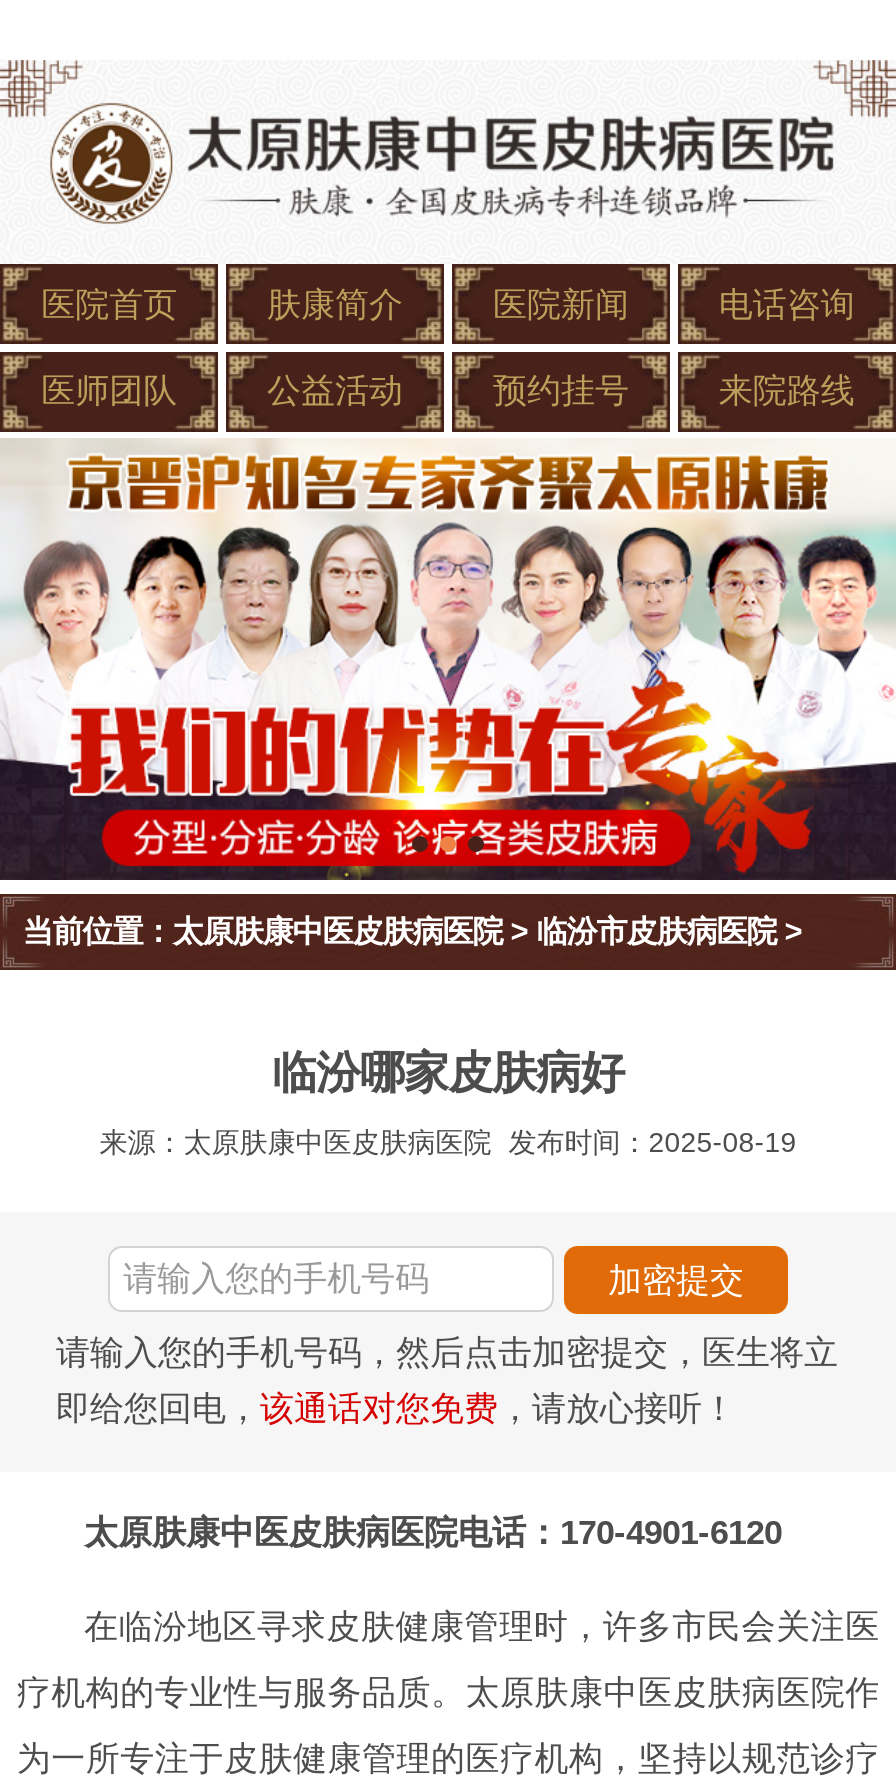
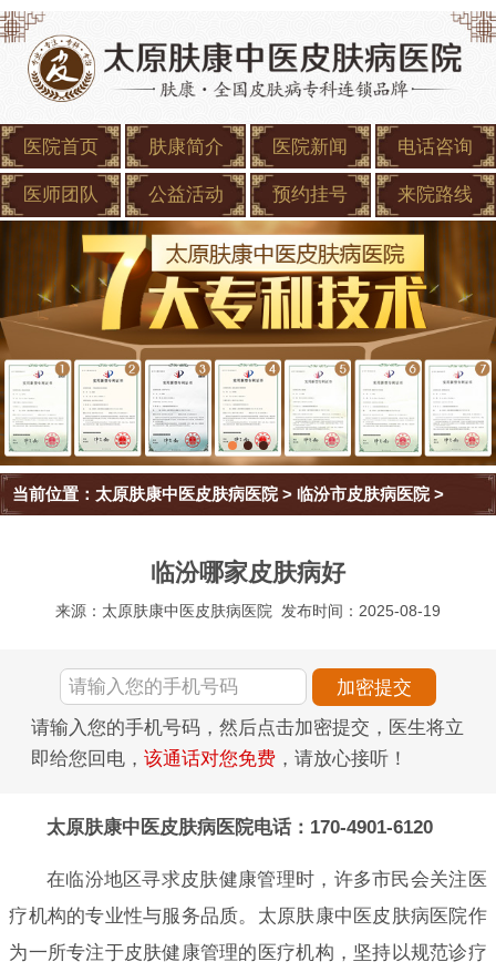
- [image]
+ [image]
